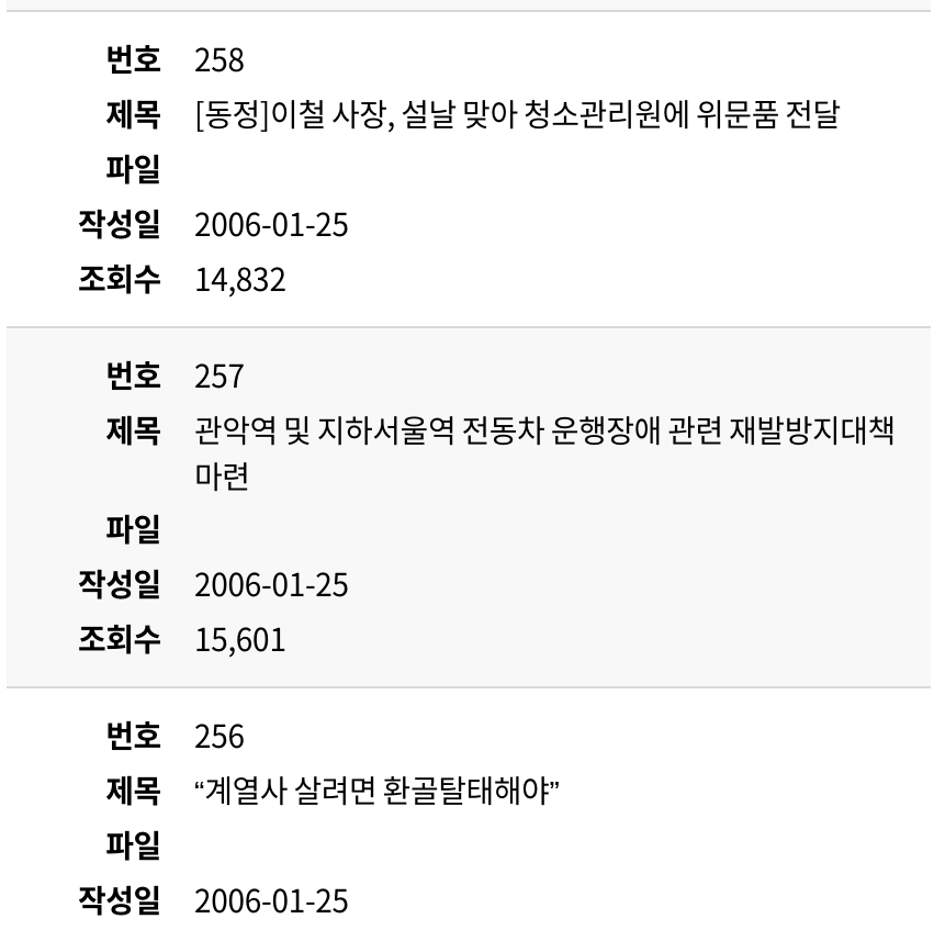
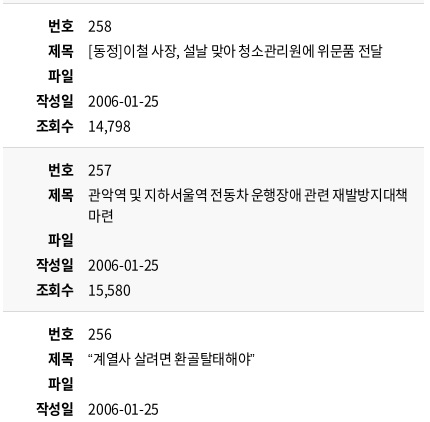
- 조회수 14,832
+ 조회수 14,798

- 조회수 15,601
+ 조회수 15,580
